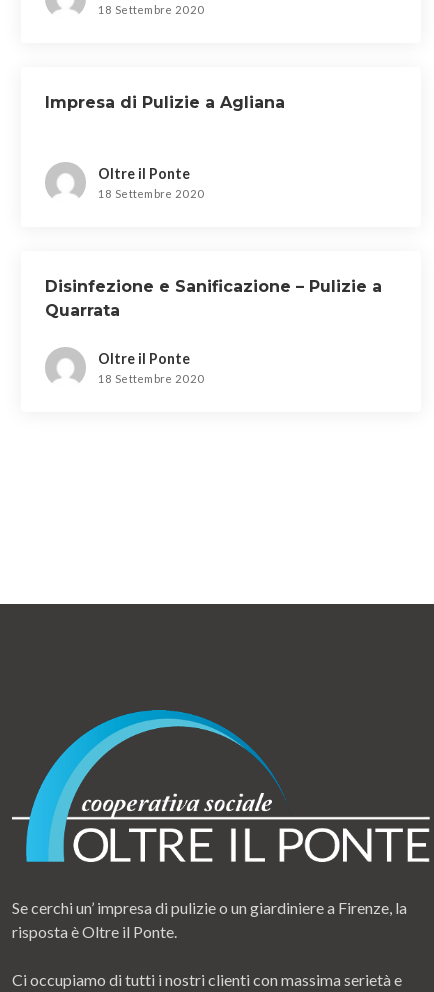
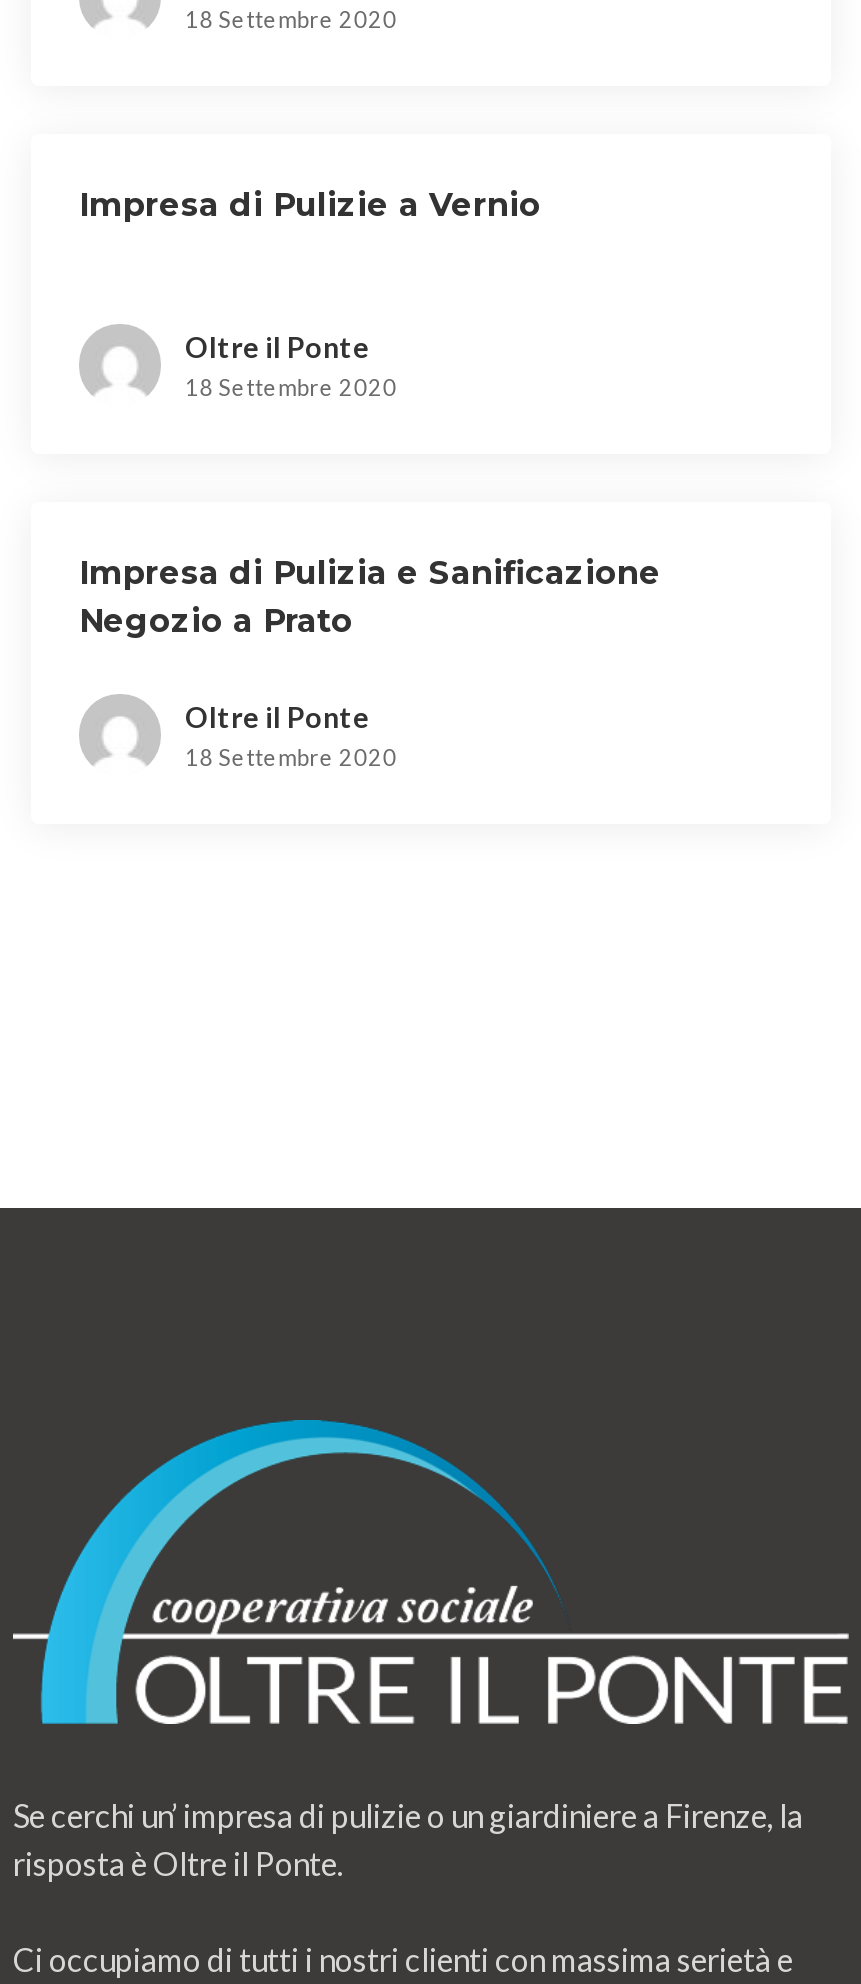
- Impresa di Pulizie a Agliana
+ Impresa di Pulizie a Vernio

- Disinfezione e Sanificazione – Pulizie a
- Quarrata
+ Impresa di Pulizia e Sanificazione
+ Negozio a Prato
